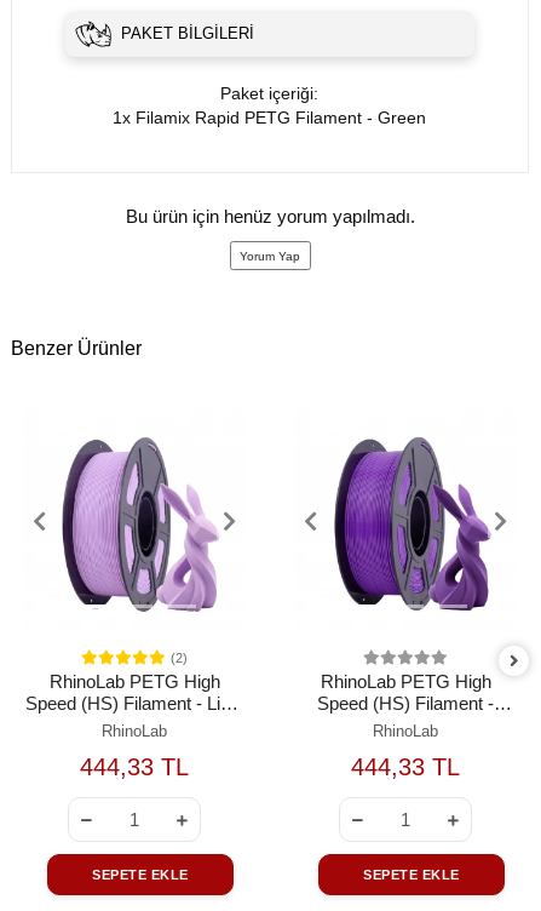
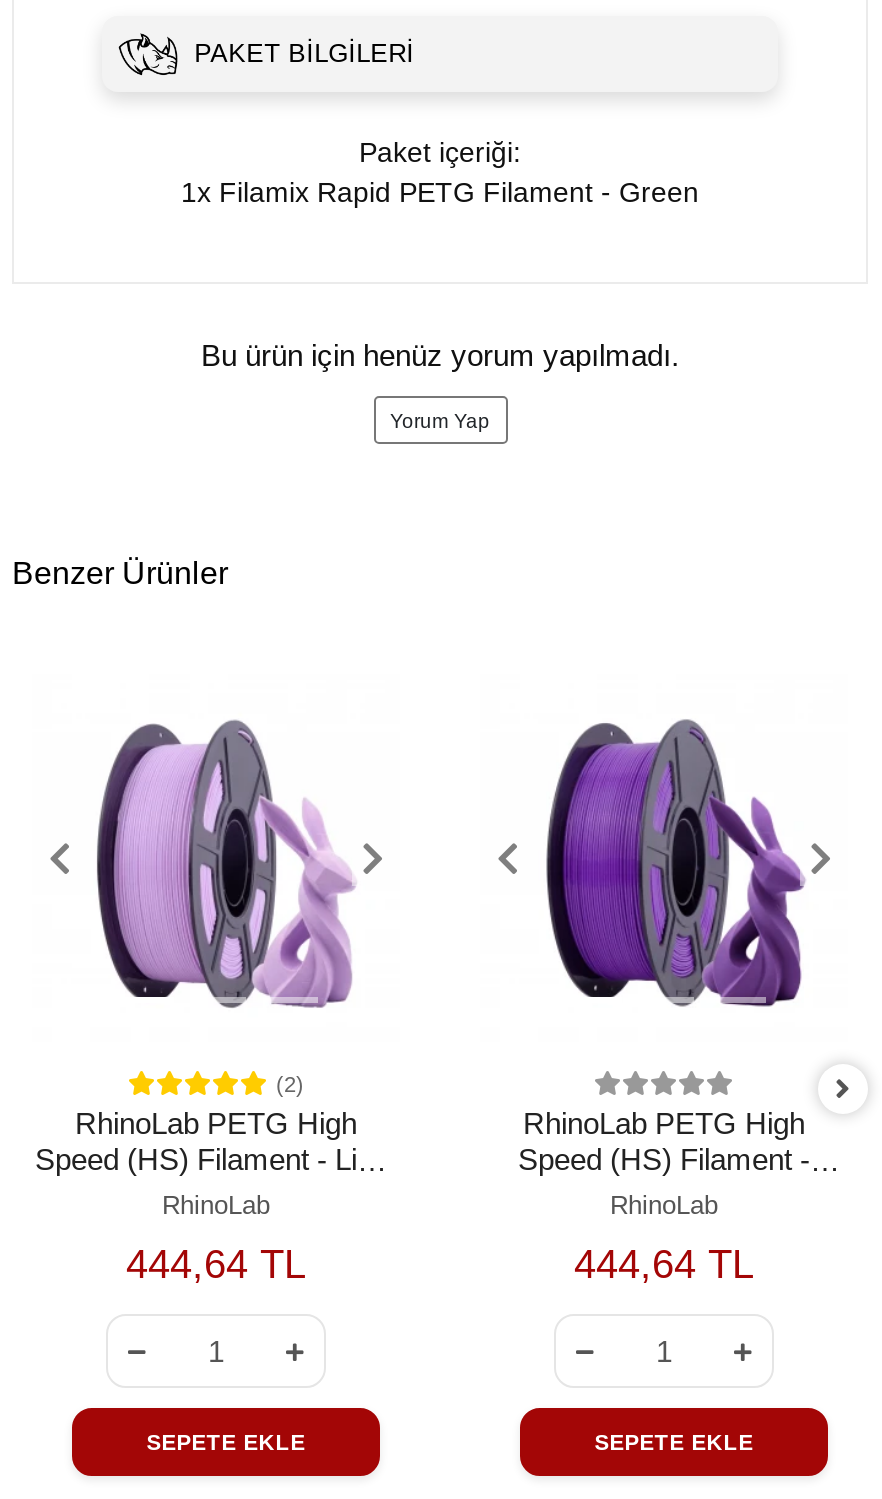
- 444,33 TL
+ 444,64 TL

- 444,33 TL
+ 444,64 TL
